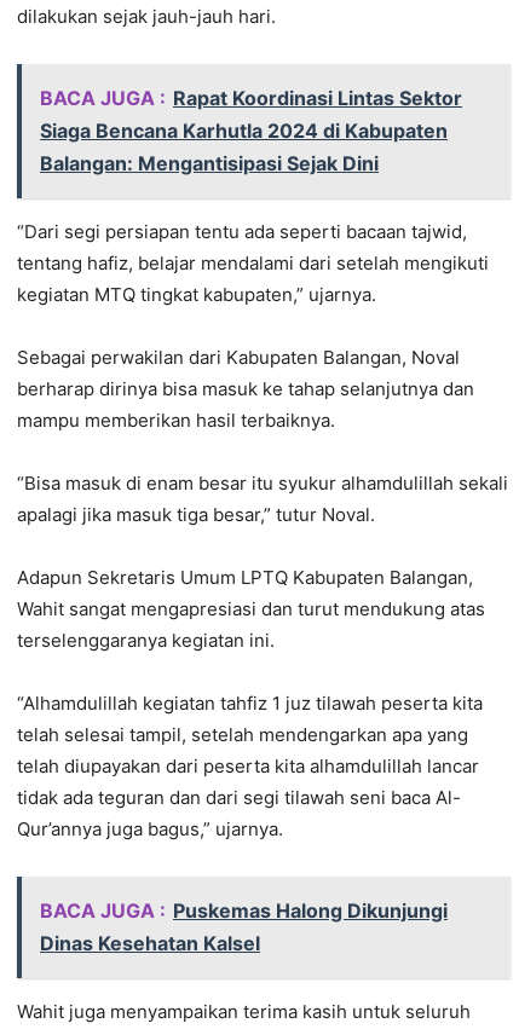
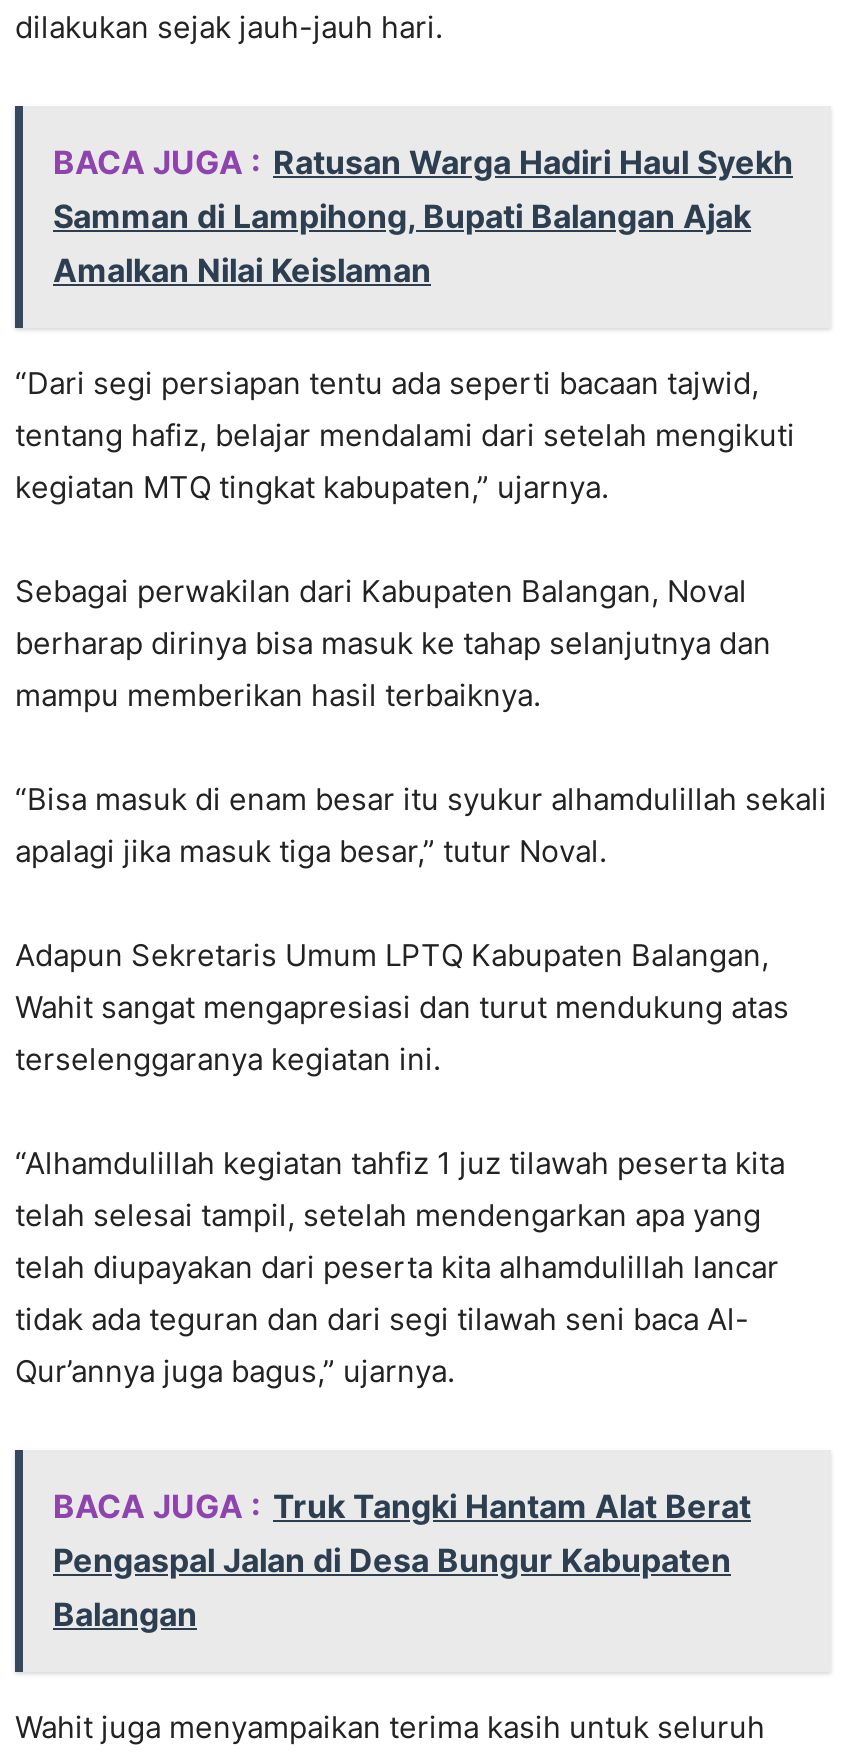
- BACA JUGA : Rapat Koordinasi Lintas Sektor
- Siaga Bencana Karhutla 2024 di Kabupaten
- Balangan: Mengantisipasi Sejak Dini
+ BACA JUGA : Ratusan Warga Hadiri Haul Syekh
+ Samman di Lampihong, Bupati Balangan Ajak
+ Amalkan Nilai Keislaman

- BACA JUGA : Puskemas Halong Dikunjungi
- Dinas Kesehatan Kalsel
+ BACA JUGA : Truk Tangki Hantam Alat Berat
+ Pengaspal Jalan di Desa Bungur Kabupaten
+ Balangan
